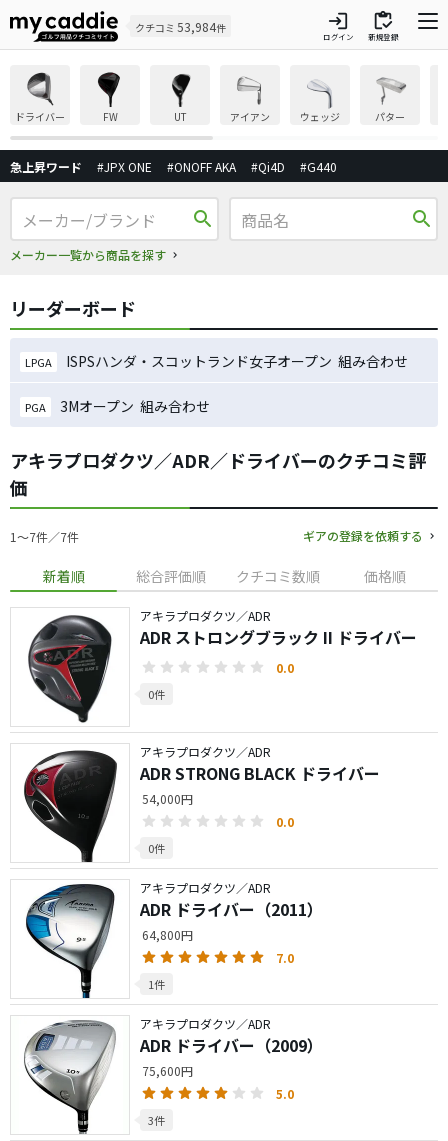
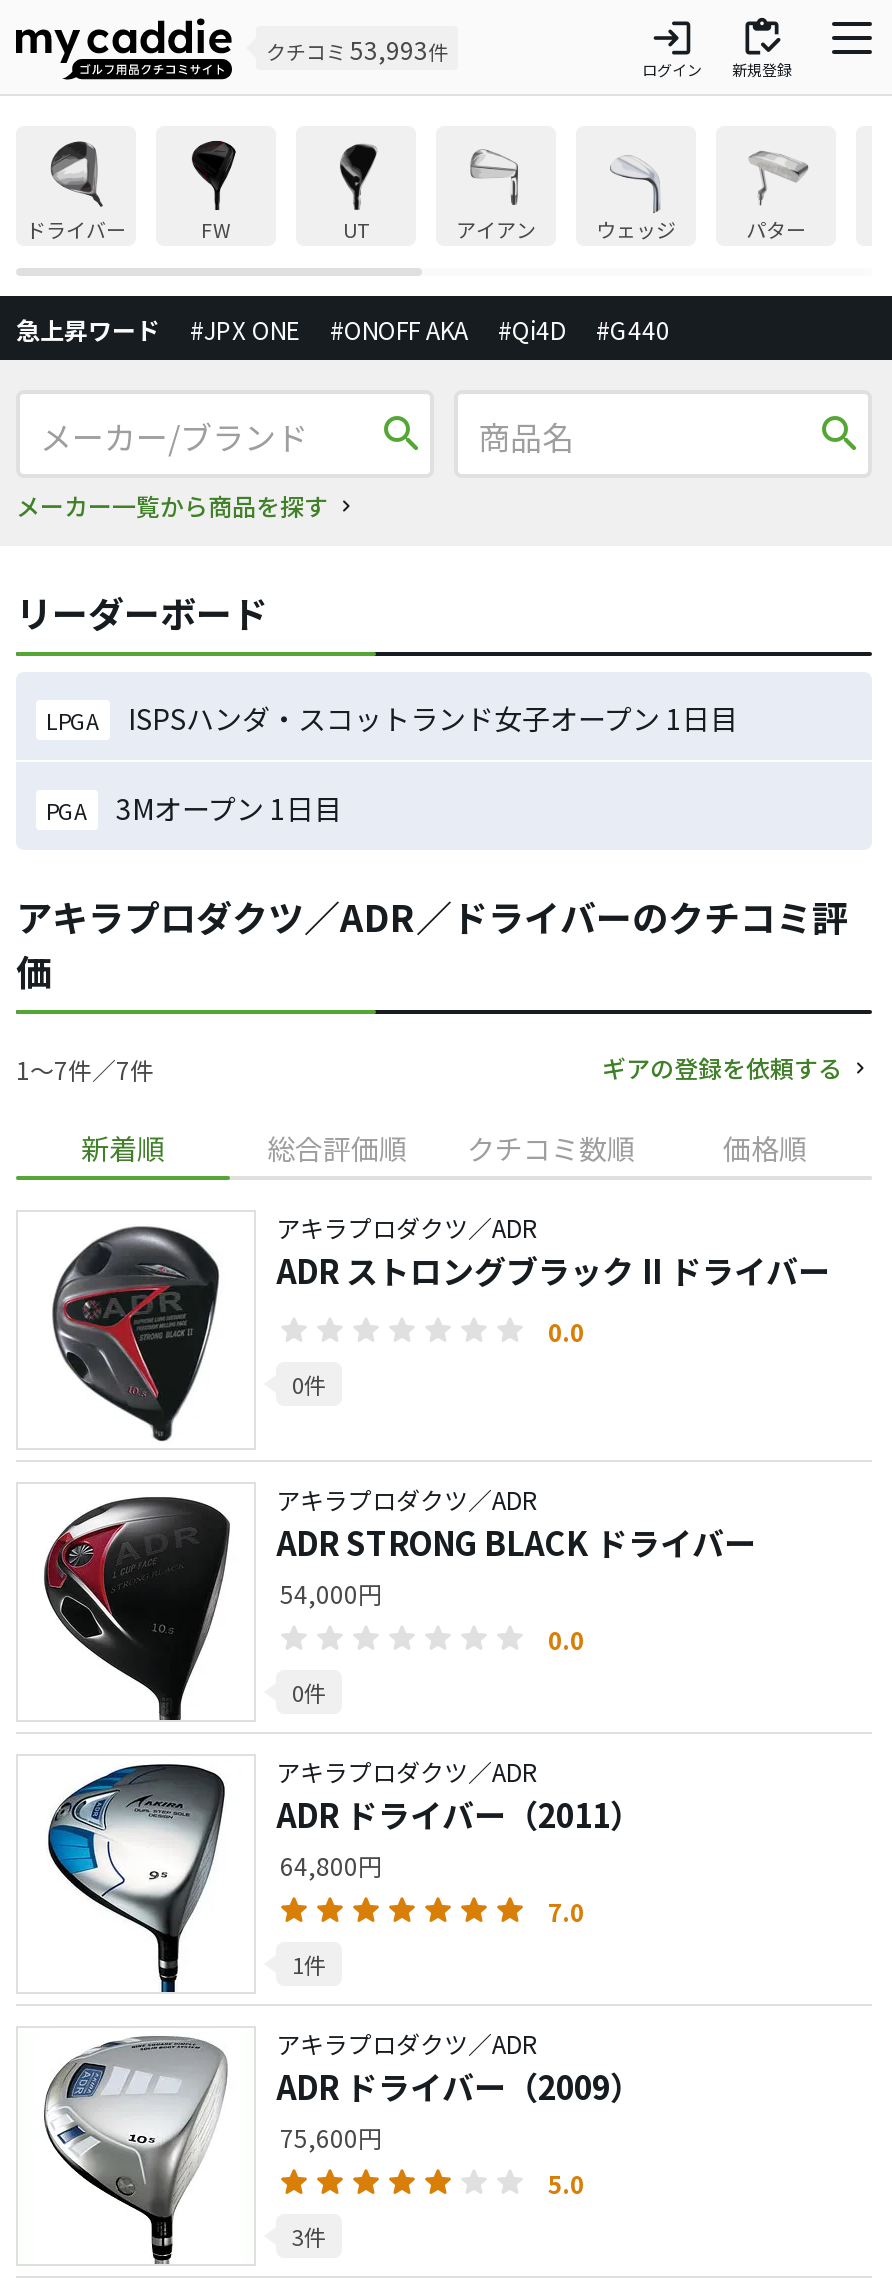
- クチコミ53,984件
+ クチコミ53,993件

- ISPSハンダ・スコットランド女子オープン 組み合わせ
+ ISPSハンダ・スコットランド女子オープン 1日目

- 3Mオープン 組み合わせ
+ 3Mオープン 1日目
